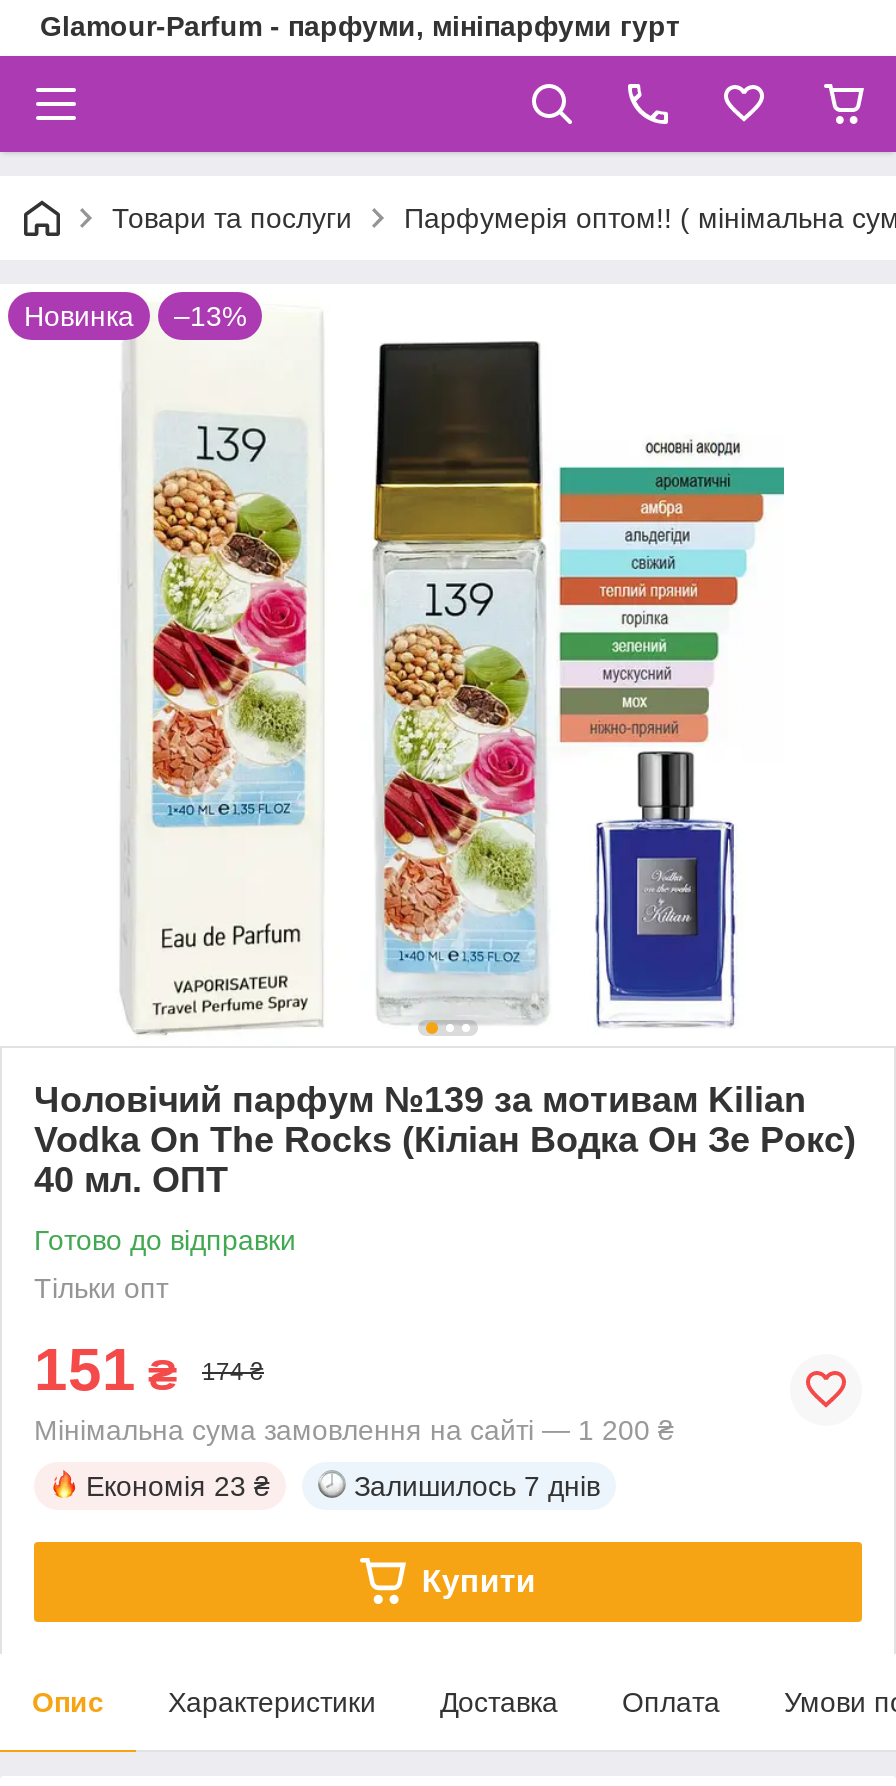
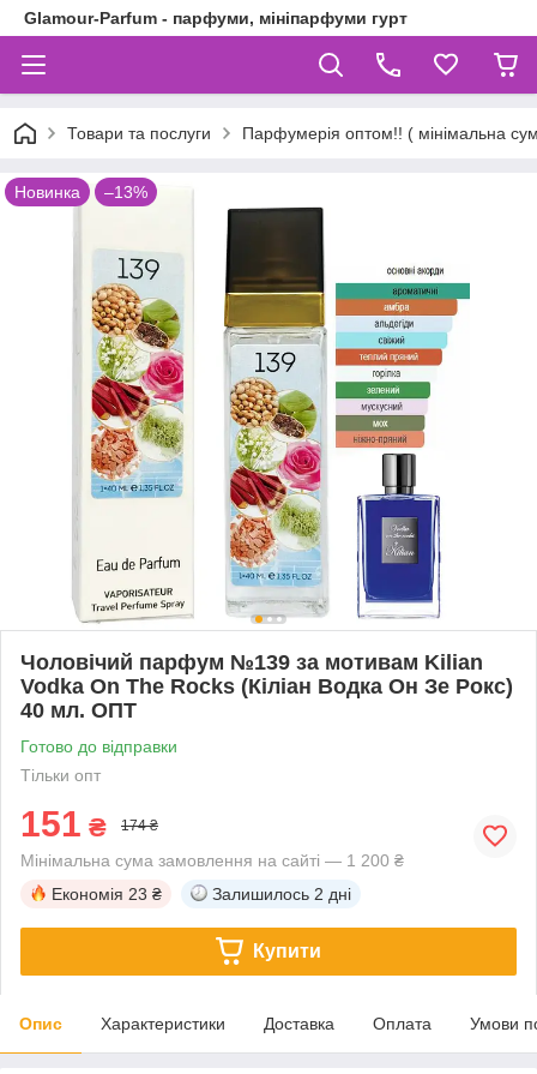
- Залишилось 7 днів
+ Залишилось 2 дні
